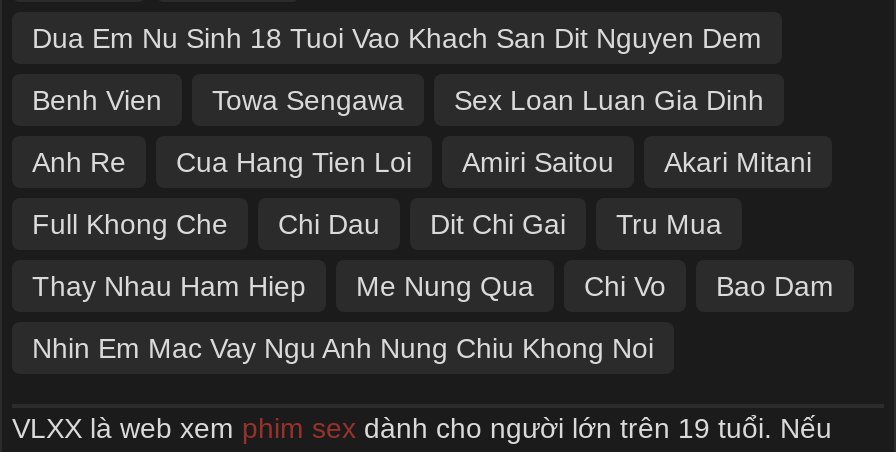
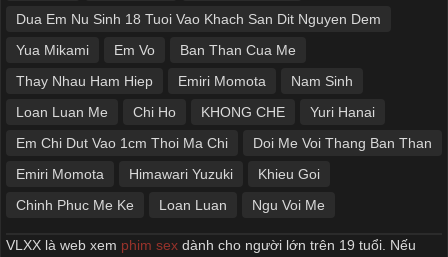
- Benh Vien
- Towa Sengawa
- Sex Loan Luan Gia Dinh
- Anh Re
- Cua Hang Tien Loi
- Amiri Saitou
- Akari Mitani
- Full Khong Che
- Chi Dau
- Dit Chi Gai
- Tru Mua
+ Yua Mikami
+ Em Vo
+ Ban Than Cua Me

- Me Nung Qua
- Chi Vo
- Bao Dam
- Nhin Em Mac Vay Ngu Anh Nung Chiu Khong Noi
+ Emiri Momota
+ Nam Sinh
+ Loan Luan Me
+ Chi Ho
+ KHONG CHE
+ Yuri Hanai
+ Em Chi Dut Vao 1cm Thoi Ma Chi
+ Doi Me Voi Thang Ban Than
+ Emiri Momota
+ Himawari Yuzuki
+ Khieu Goi
+ Chinh Phuc Me Ke
+ Loan Luan
+ Ngu Voi Me

moved up: Thay Nhau Ham Hiep
